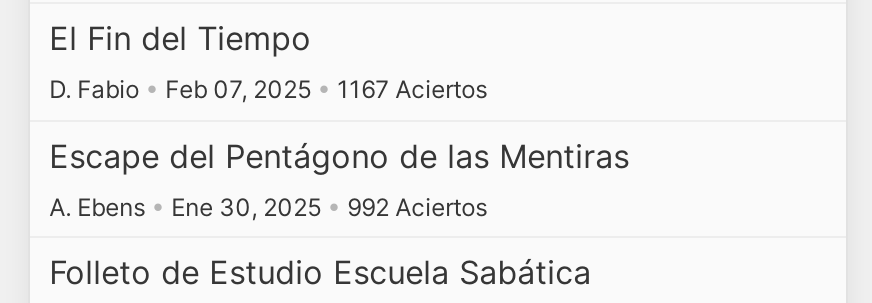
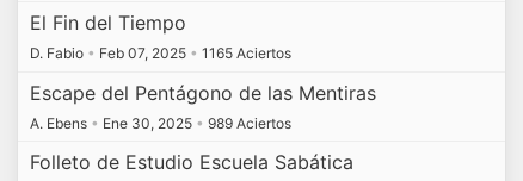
- D. Fabio • Feb 07, 2025 • 1167 Aciertos
+ D. Fabio • Feb 07, 2025 • 1165 Aciertos

- A. Ebens • Ene 30, 2025 • 992 Aciertos
+ A. Ebens • Ene 30, 2025 • 989 Aciertos
